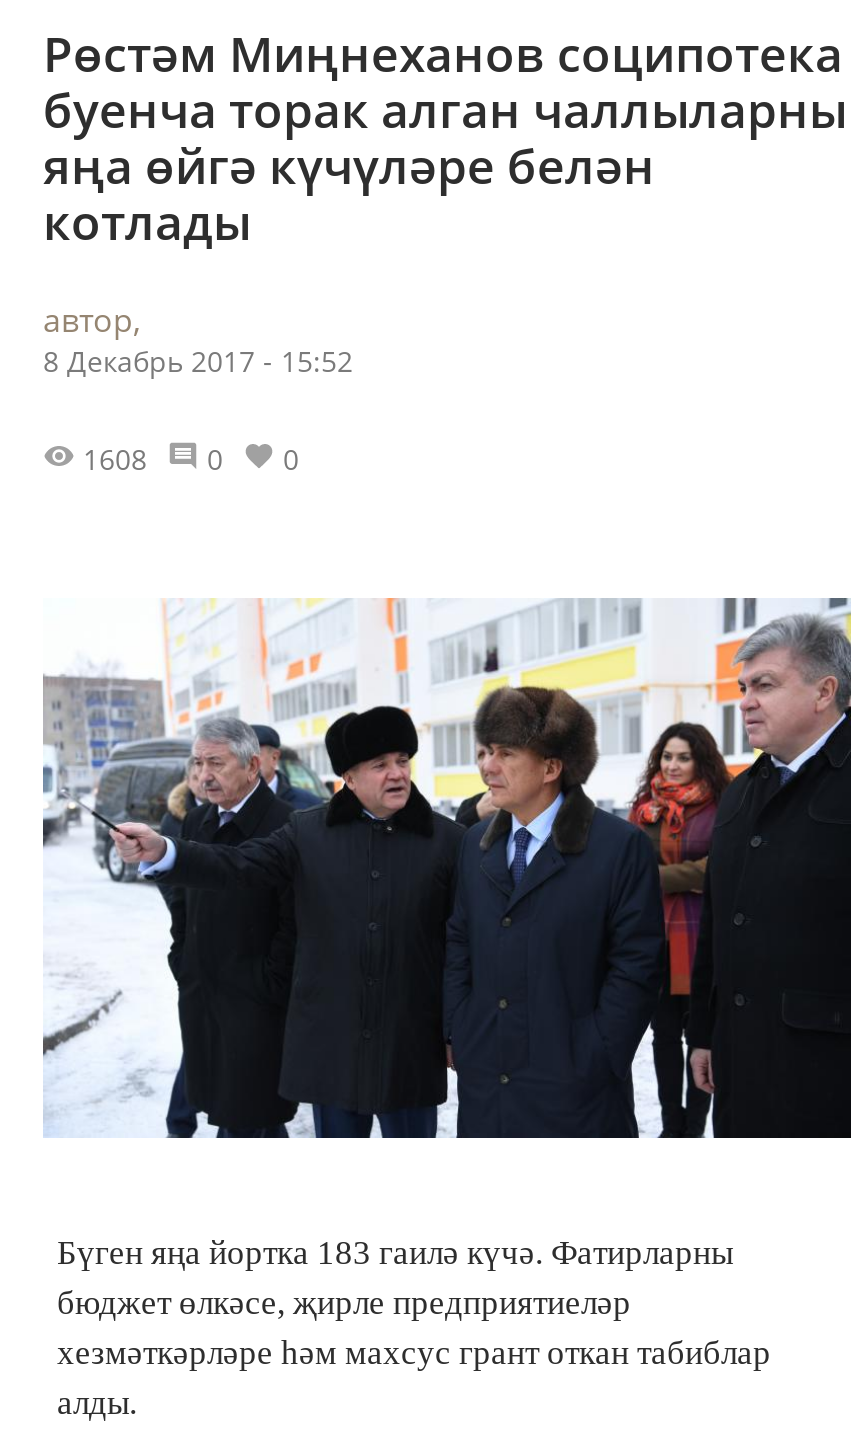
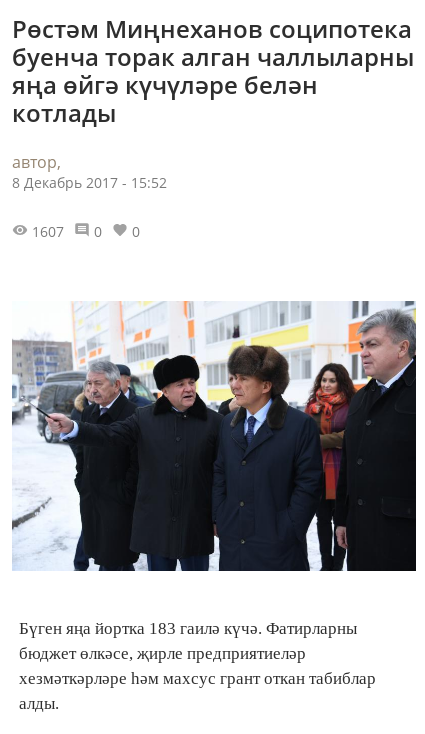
- 1608 0 0
+ 1607 0 0
